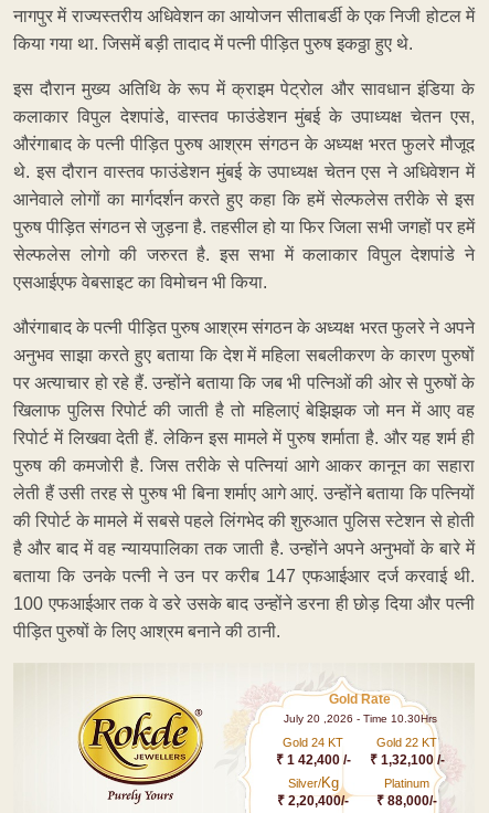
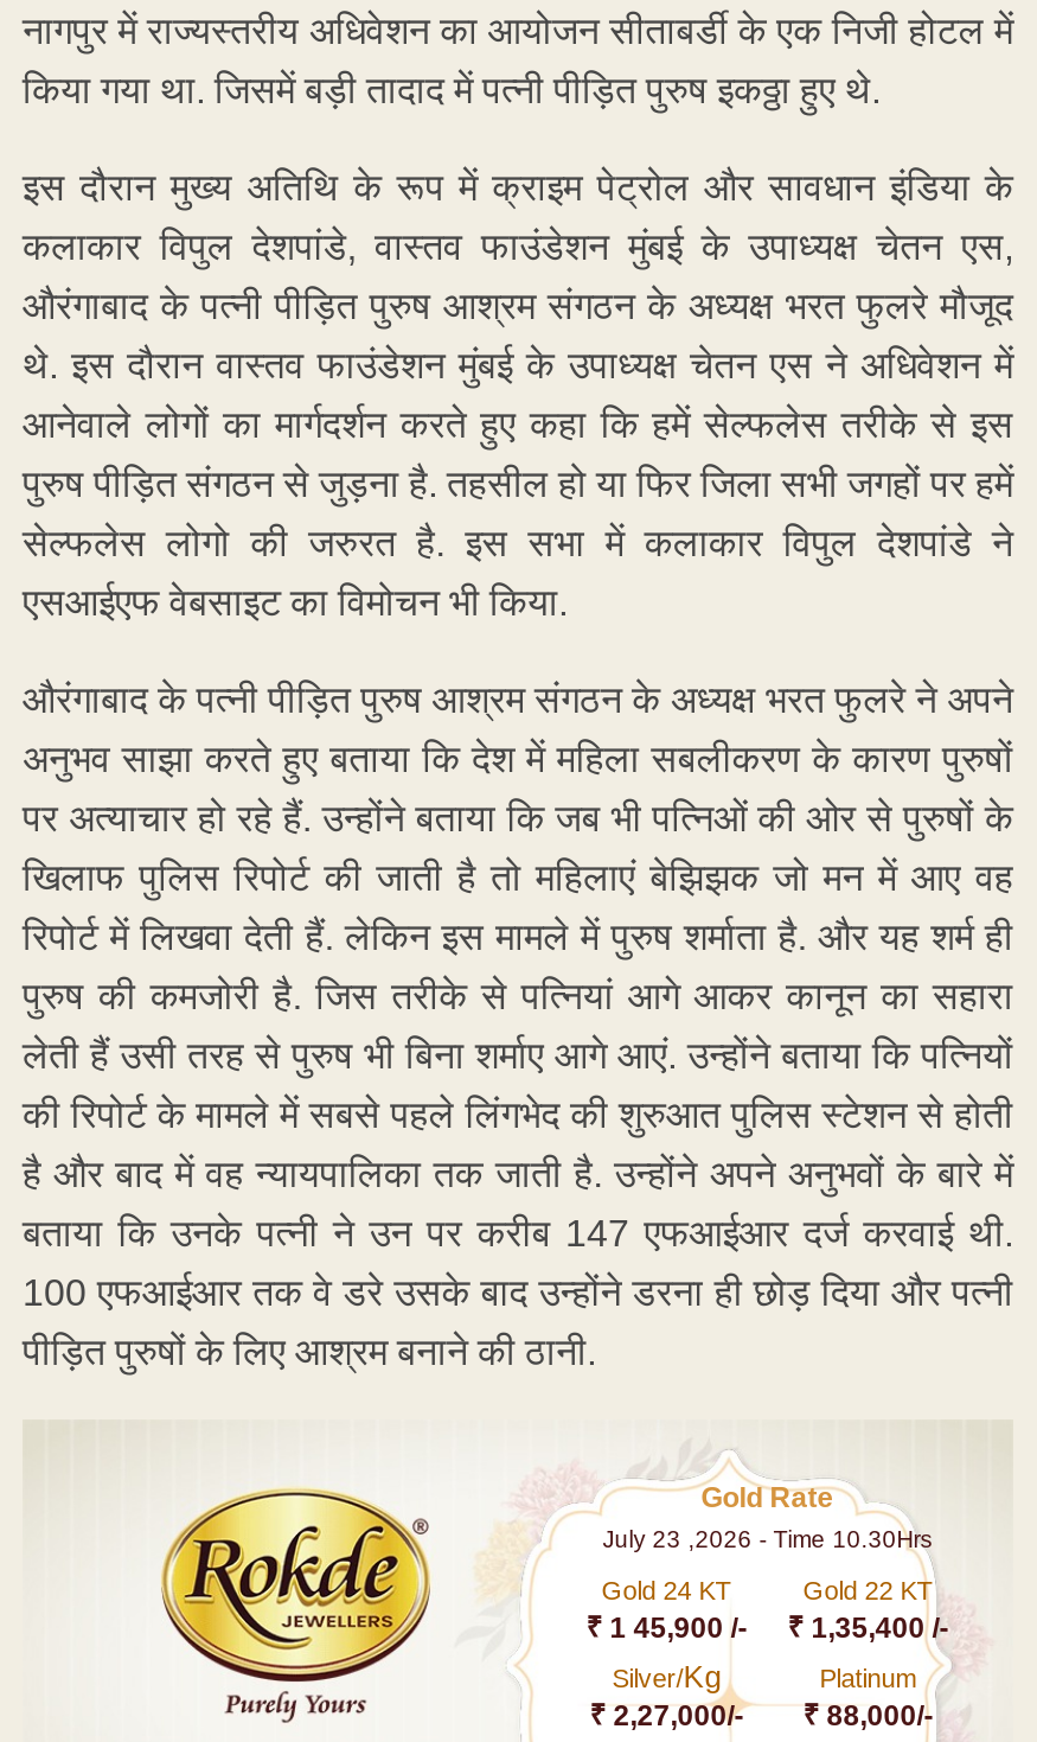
- July 20 ,2026 - Time 10.30Hrs
+ July 23 ,2026 - Time 10.30Hrs

- ₹ 1 42,400 /-
+ ₹ 1 45,900 /-

- ₹ 1,32,100 /-
+ ₹ 1,35,400 /-

- ₹ 2,20,400/- ₹ 88,000/-
+ ₹ 2,27,000/- ₹ 88,000/-
